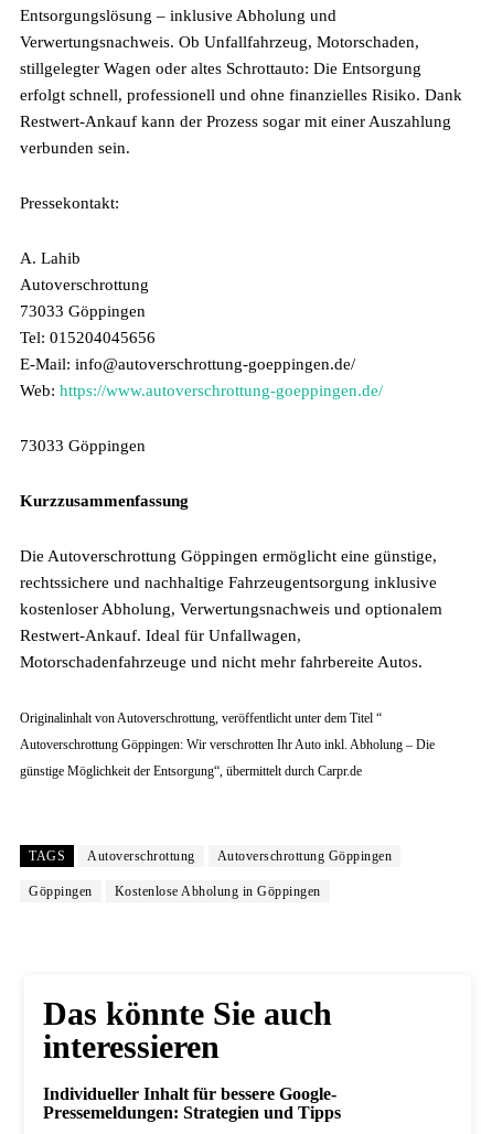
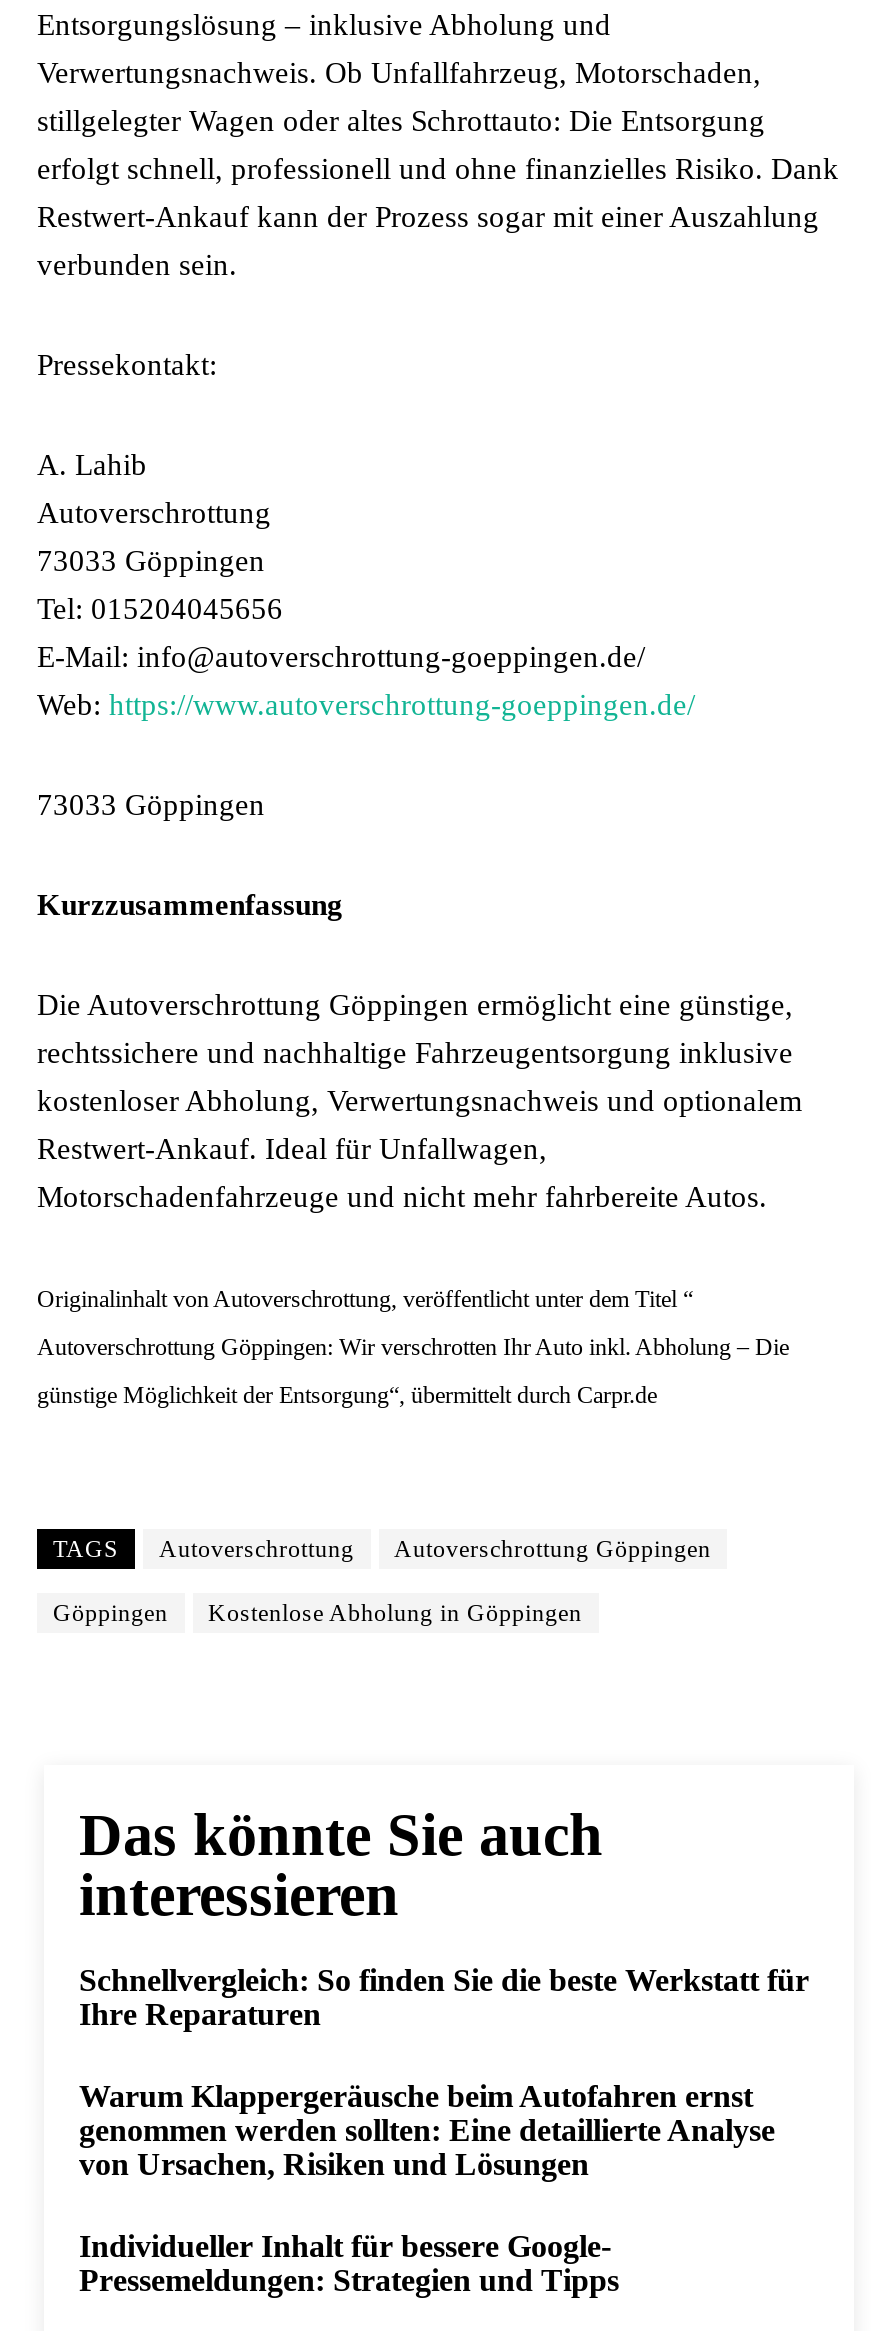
+ Schnellvergleich: So finden Sie die beste Werkstatt für
+ Ihre Reparaturen
+ Warum Klappergeräusche beim Autofahren ernst
+ genommen werden sollten: Eine detaillierte Analyse
+ von Ursachen, Risiken und Lösungen
